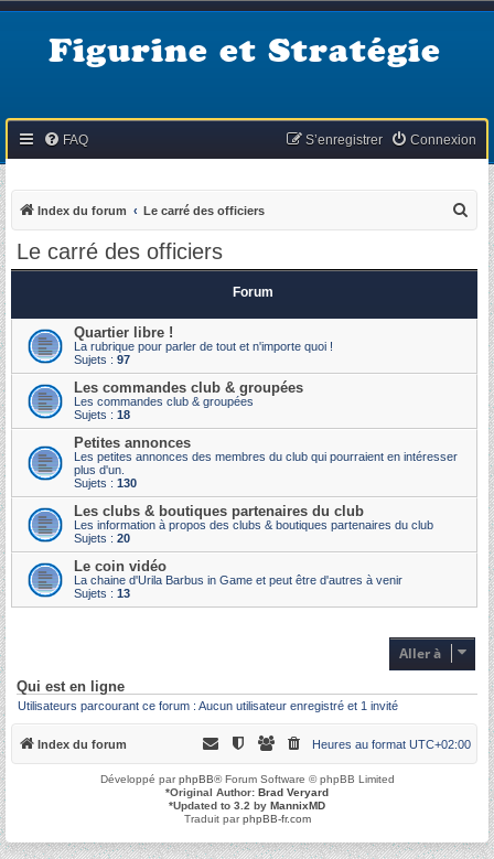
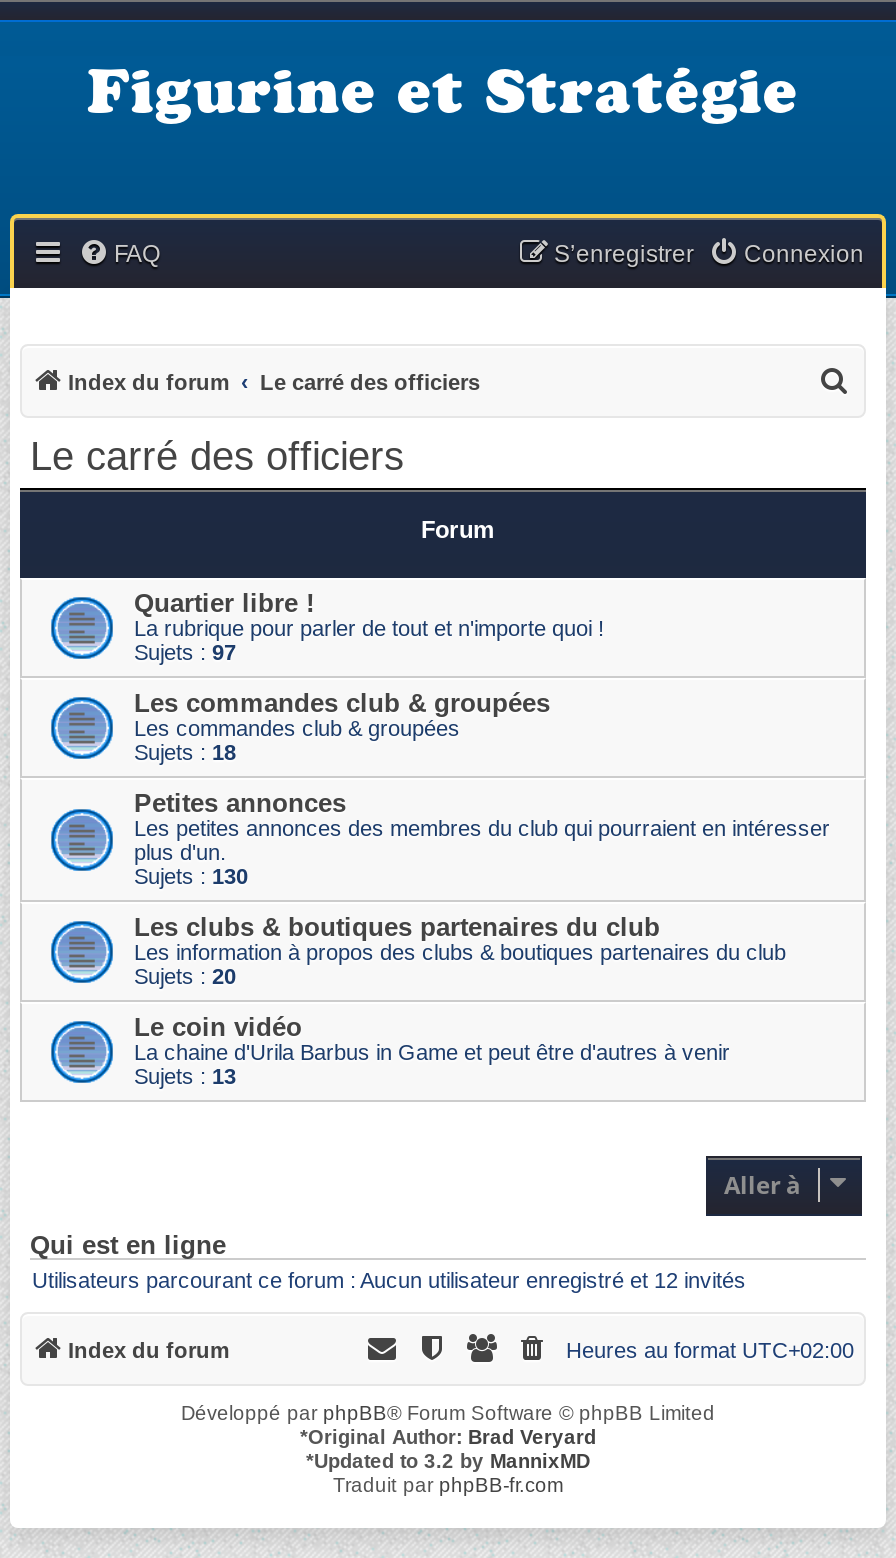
- Utilisateurs parcourant ce forum : Aucun utilisateur enregistré et 1 invité
+ Utilisateurs parcourant ce forum : Aucun utilisateur enregistré et 12 invités
